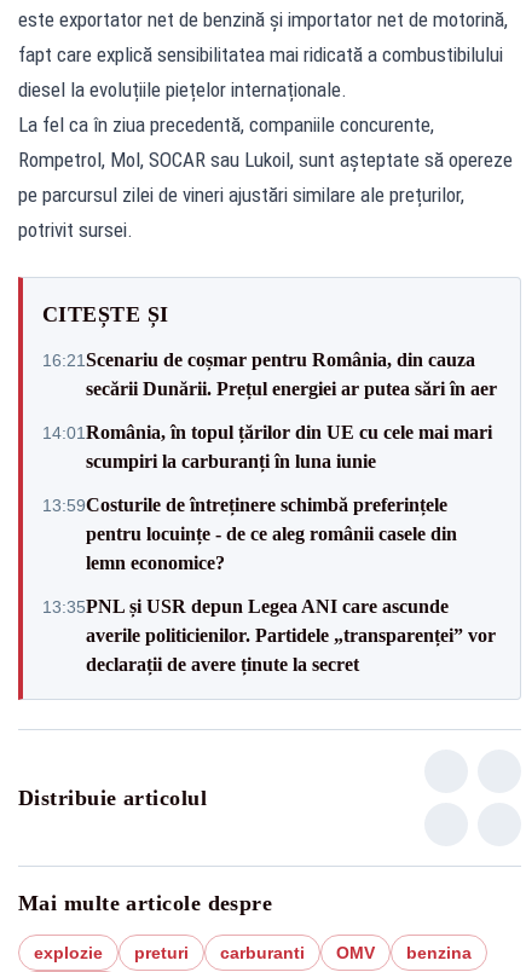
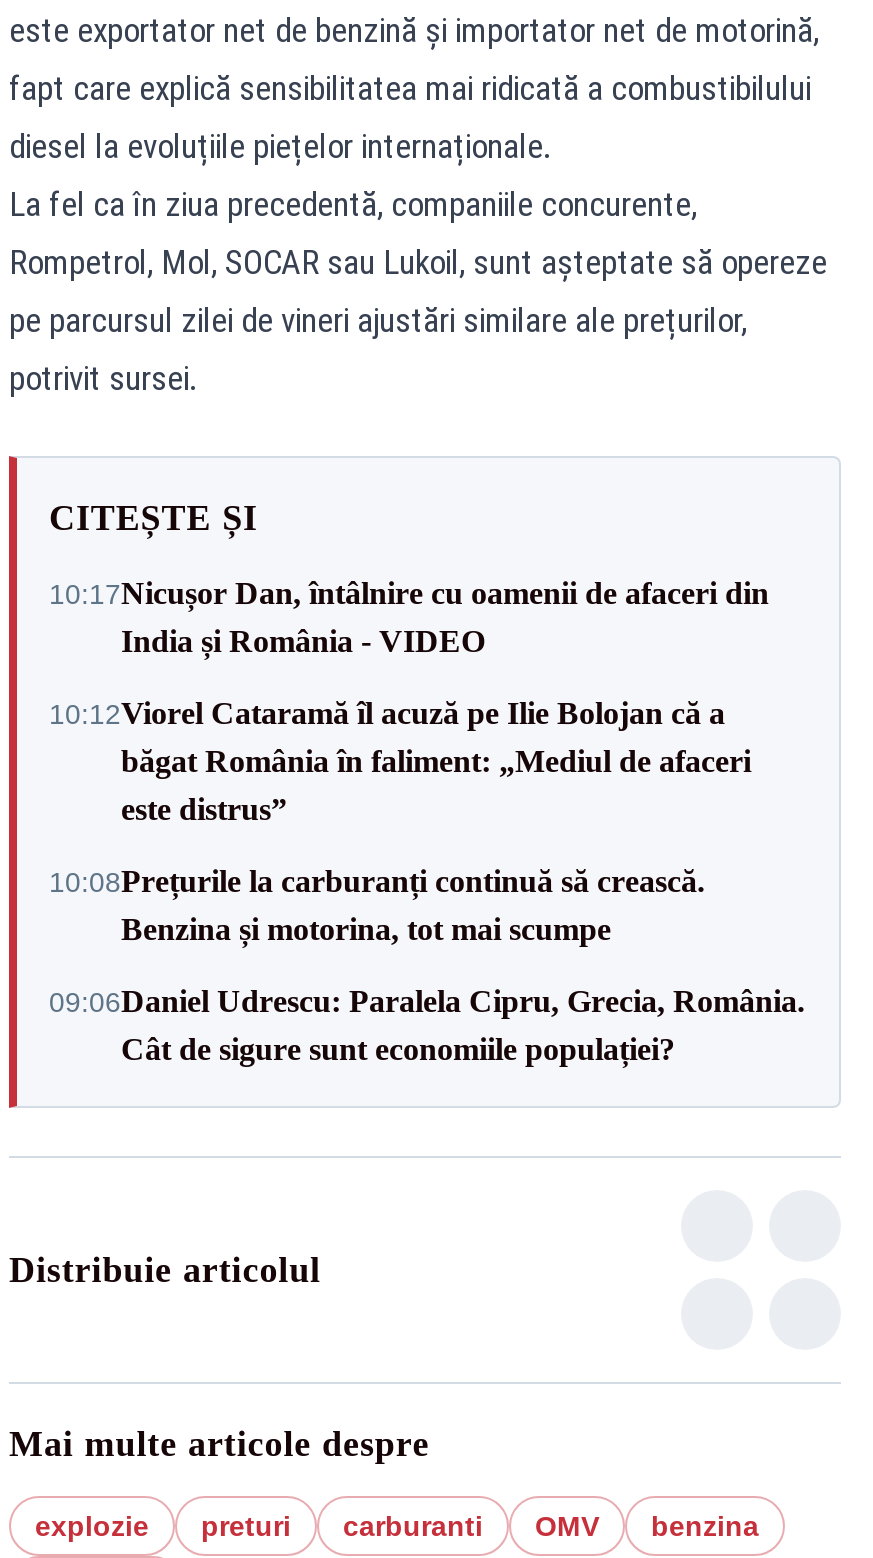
- 16:21Scenariu de coșmar pentru România, din cauza
- secării Dunării. Prețul energiei ar putea sări în aer
+ 10:17Nicușor Dan, întâlnire cu oamenii de afaceri din
+ India și România - VIDEO

- 14:01România, în topul țărilor din UE cu cele mai mari
- scumpiri la carburanți în luna iunie
+ 10:12Viorel Cataramă îl acuză pe Ilie Bolojan că a
+ băgat România în faliment: „Mediul de afaceri
+ este distrus”

- 13:59Costurile de întreținere schimbă preferințele
- pentru locuințe - de ce aleg românii casele din
- lemn economice?
+ 10:08Prețurile la carburanți continuă să crească.
+ Benzina și motorina, tot mai scumpe

- 13:35PNL și USR depun Legea ANI care ascunde
- averile politicienilor. Partidele „transparenței” vor
- declarații de avere ținute la secret
+ 09:06Daniel Udrescu: Paralela Cipru, Grecia, România.
+ Cât de sigure sunt economiile populației?
